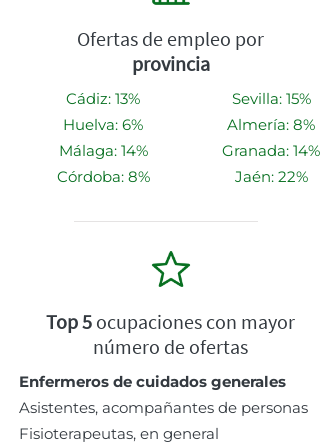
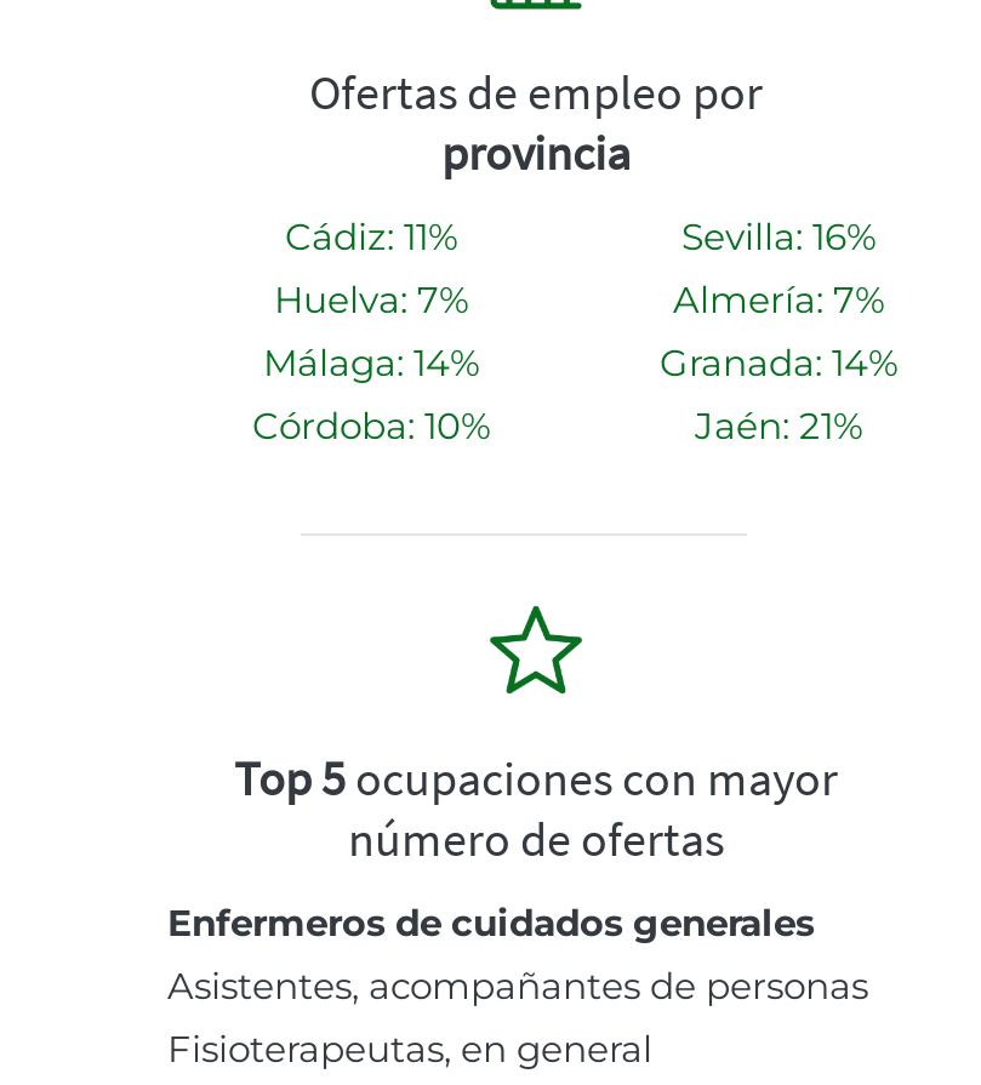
- Cádiz: 13%
+ Cádiz: 11%

- Sevilla: 15%
+ Sevilla: 16%

- Huelva: 6%
+ Huelva: 7%

- Almería: 8%
+ Almería: 7%

- Córdoba: 8%
+ Córdoba: 10%

- Jaén: 22%
+ Jaén: 21%
